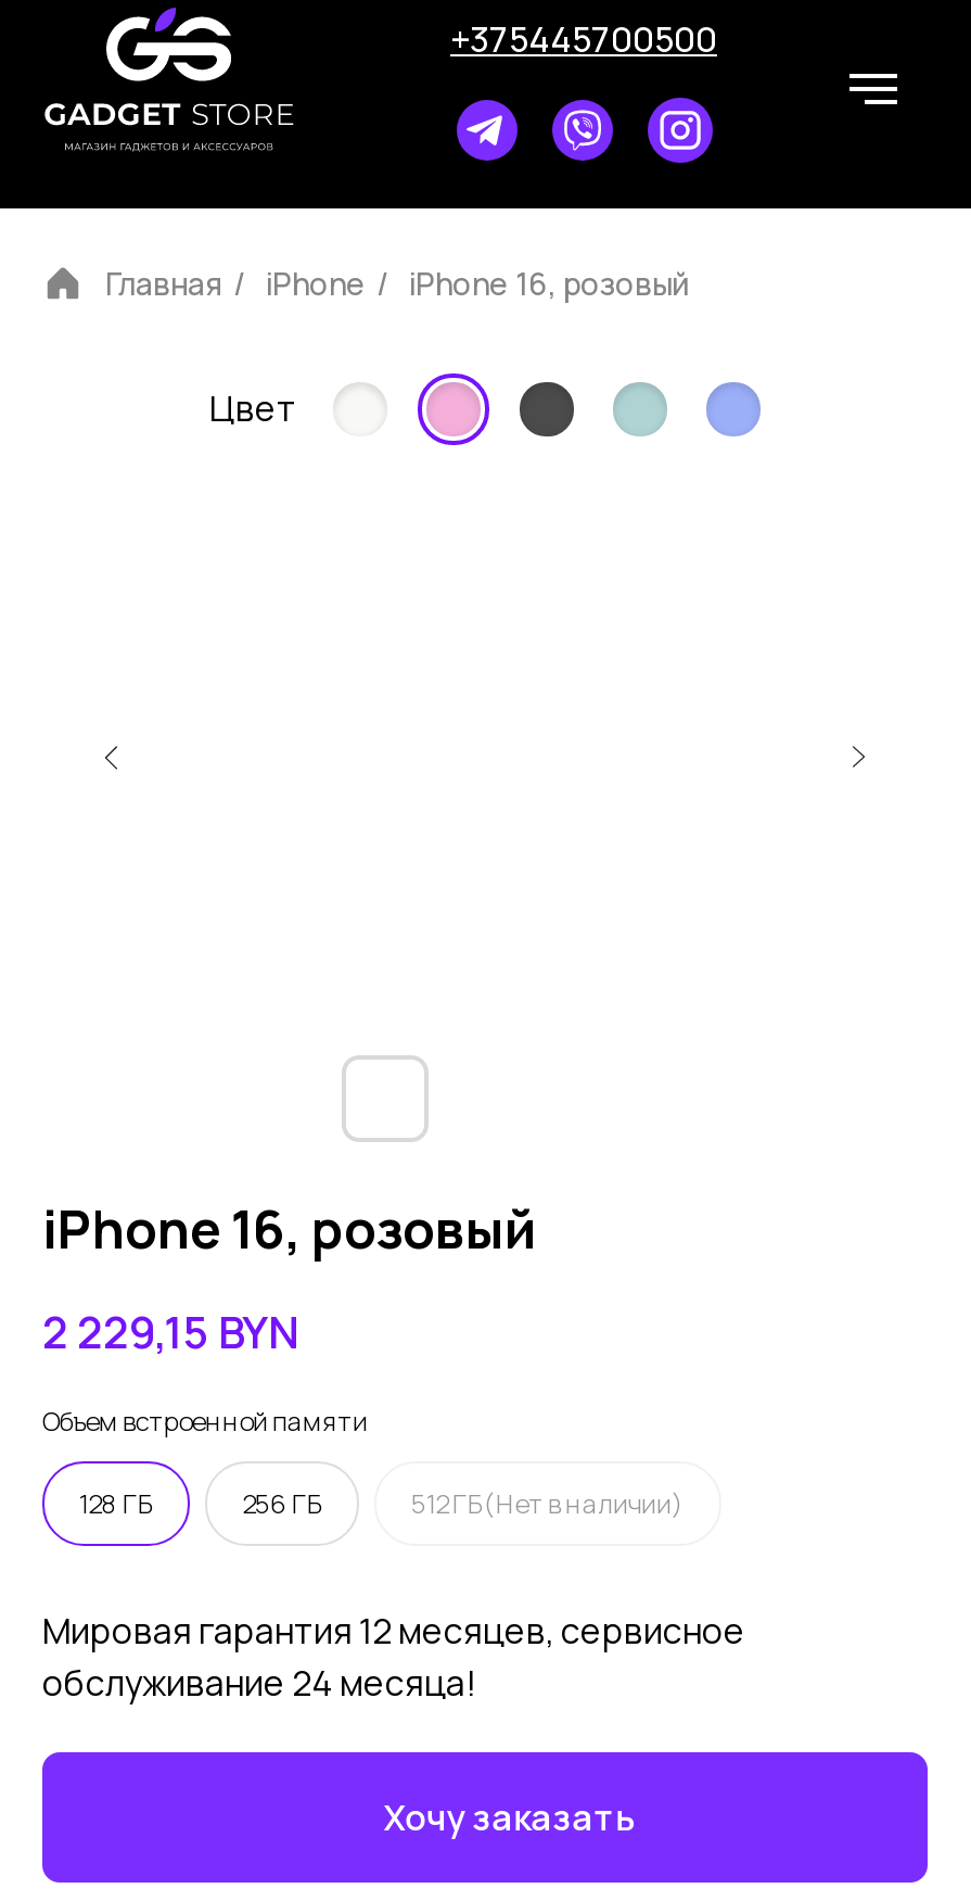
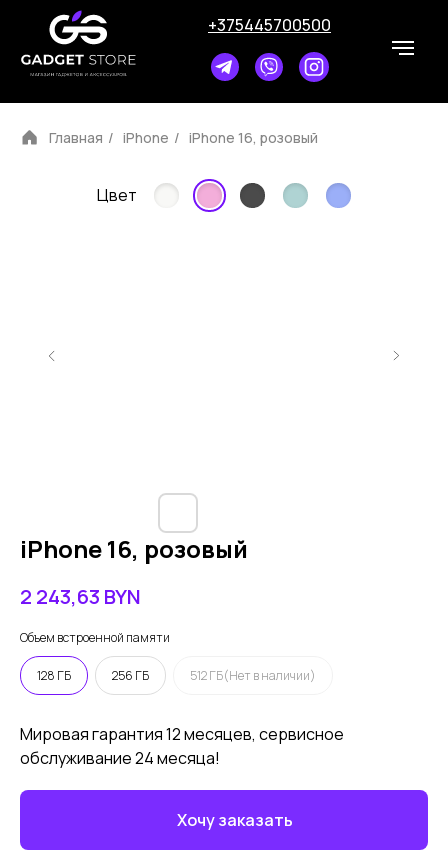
- 2 229,15 BYN
+ 2 243,63 BYN
